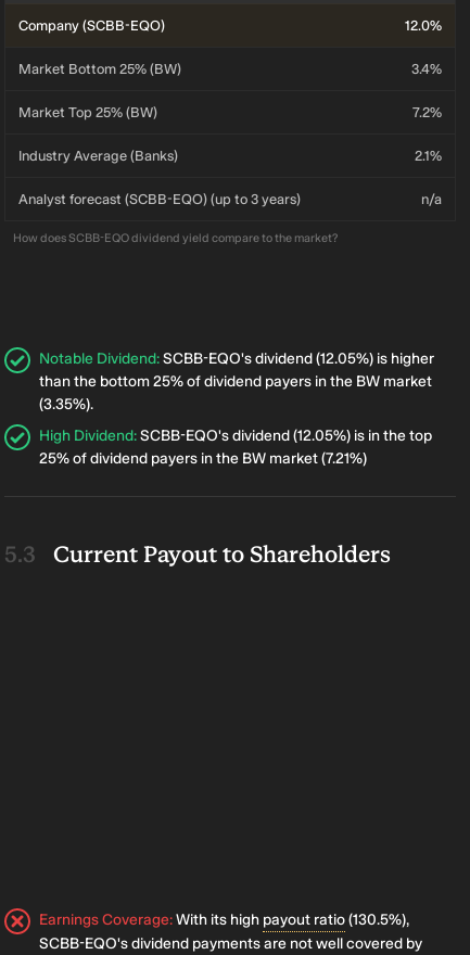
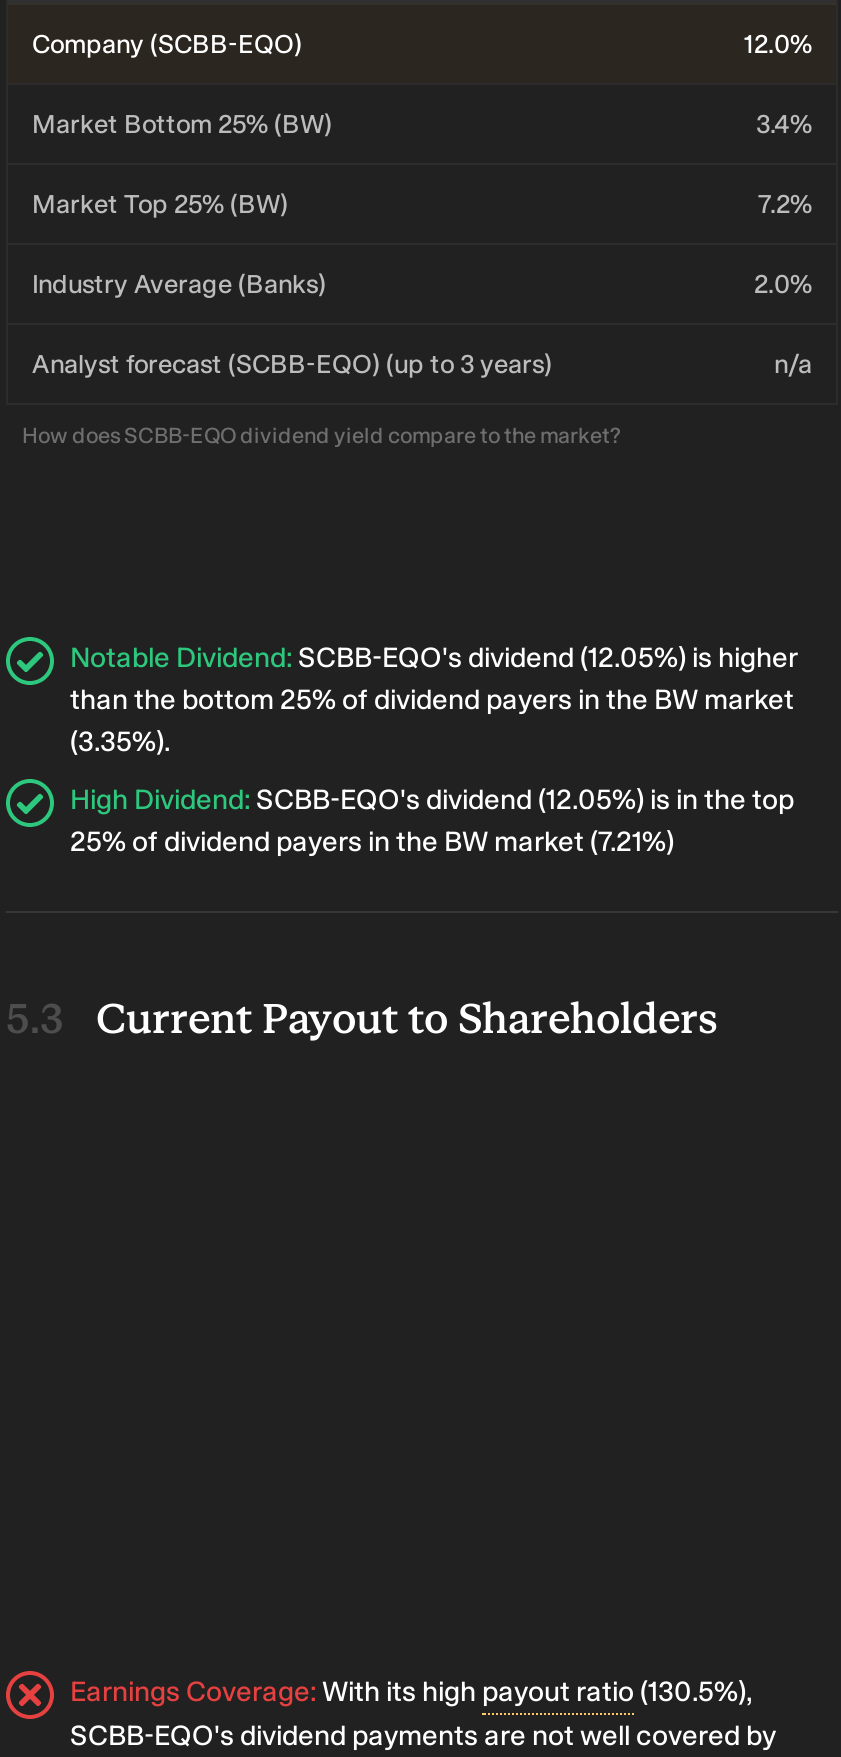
- 2.1%
+ 2.0%
